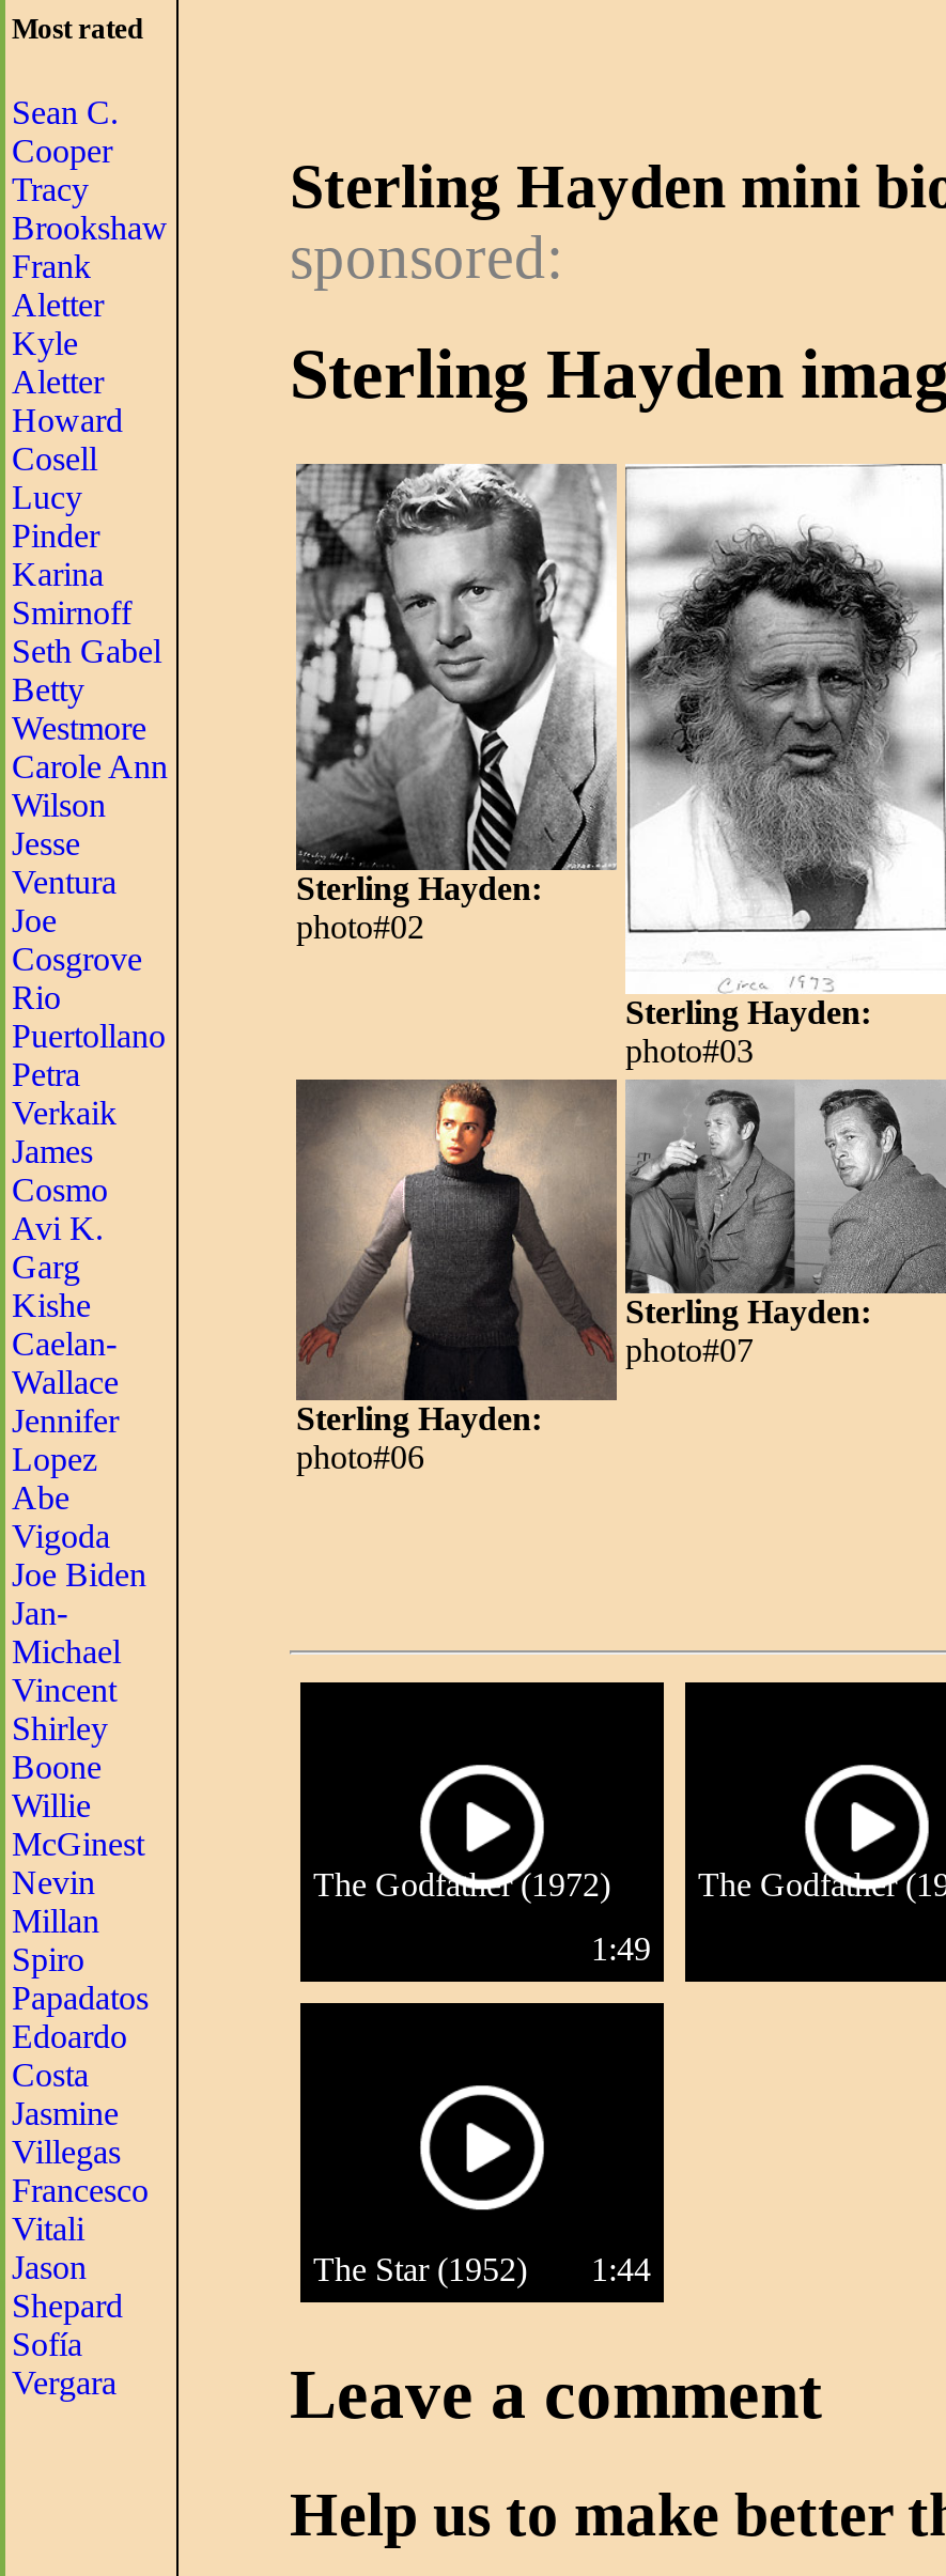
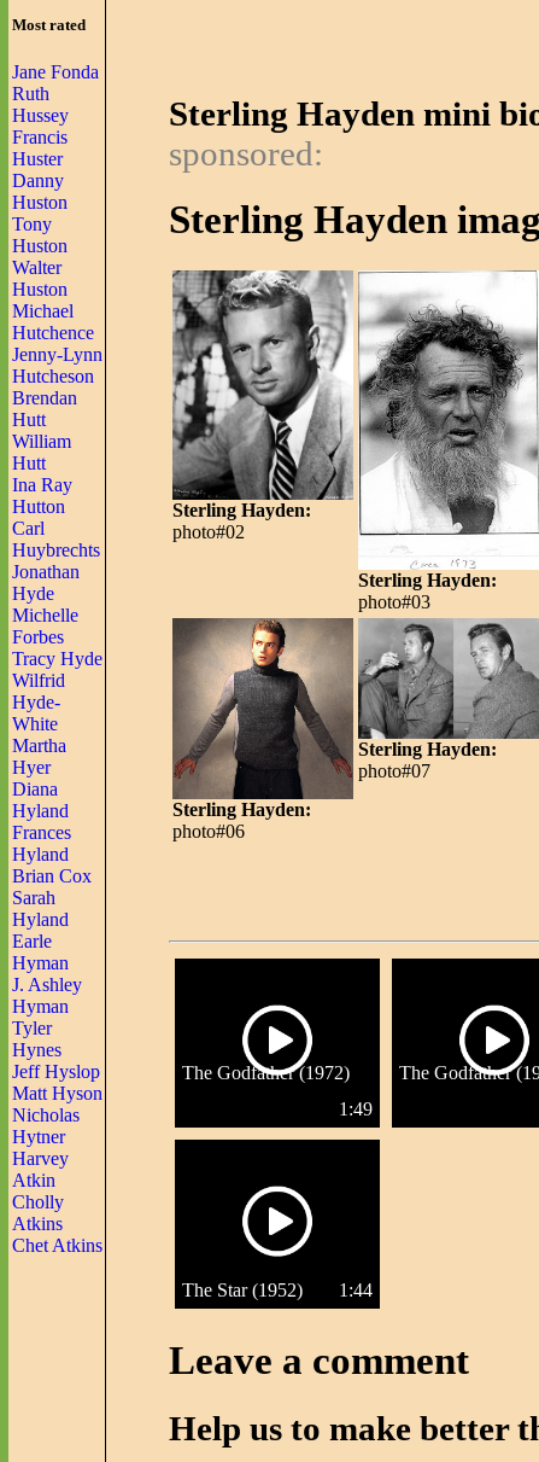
- Sean C.
- Cooper
- Tracy
- Brookshaw
- Frank
- Aletter
- Kyle
- Aletter
- Howard
- Cosell
- Lucy
- Pinder
- Karina
- Smirnoff
- Seth Gabel
- Betty
- Westmore
- Carole Ann
- Wilson
- Jesse
- Ventura
- Joe
- Cosgrove
- Rio
- Puertollano
- Petra
- Verkaik
- James
- Cosmo
- Avi K.
- Garg
- Kishe
- Caelan-
- Wallace
- Jennifer
- Lopez
- Abe
- Vigoda
- Joe Biden
- Jan-
+ Jane Fonda
+ Ruth
+ Hussey
+ Francis
+ Huster
+ Danny
+ Huston
+ Tony
+ Huston
+ Walter
+ Huston

moved up: Michael

- Vincent
- Shirley
- Boone
- Willie
- McGinest
- Nevin
- Millan
- Spiro
- Papadatos
- Edoardo
- Costa
- Jasmine
- Villegas
- Francesco
- Vitali
- Jason
- Shepard
- Sofía
- Vergara
+ Hutchence
+ Jenny-Lynn
+ Hutcheson
+ Brendan
+ Hutt
+ William
+ Hutt
+ Ina Ray
+ Hutton
+ Carl
+ Huybrechts
+ Jonathan
+ Hyde
+ Michelle
+ Forbes
+ Tracy Hyde
+ Wilfrid
+ Hyde-
+ White
+ Martha
+ Hyer
+ Diana
+ Hyland
+ Frances
+ Hyland
+ Brian Cox
+ Sarah
+ Hyland
+ Earle
+ Hyman
+ J. Ashley
+ Hyman
+ Tyler
+ Hynes
+ Jeff Hyslop
+ Matt Hyson
+ Nicholas
+ Hytner
+ Harvey
+ Atkin
+ Cholly
+ Atkins
+ Chet Atkins
